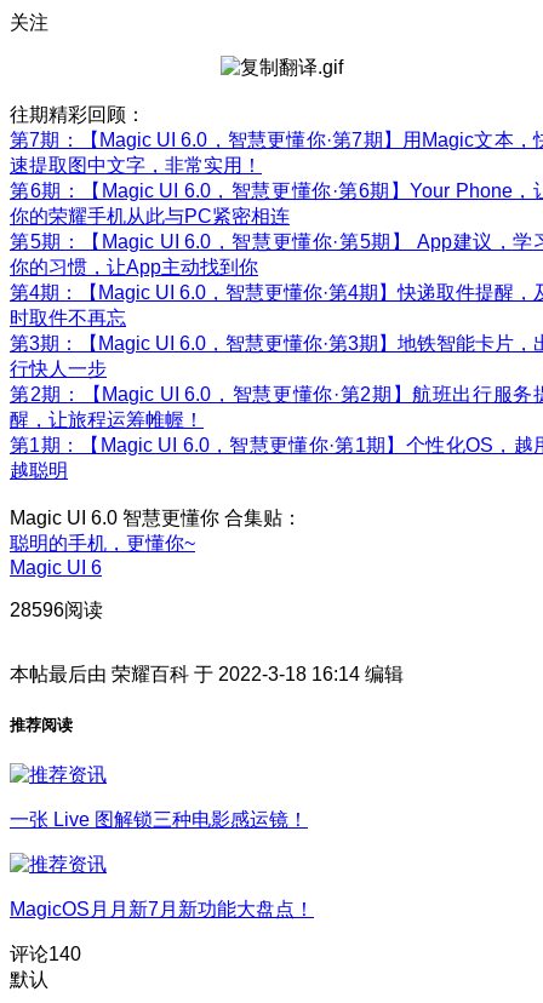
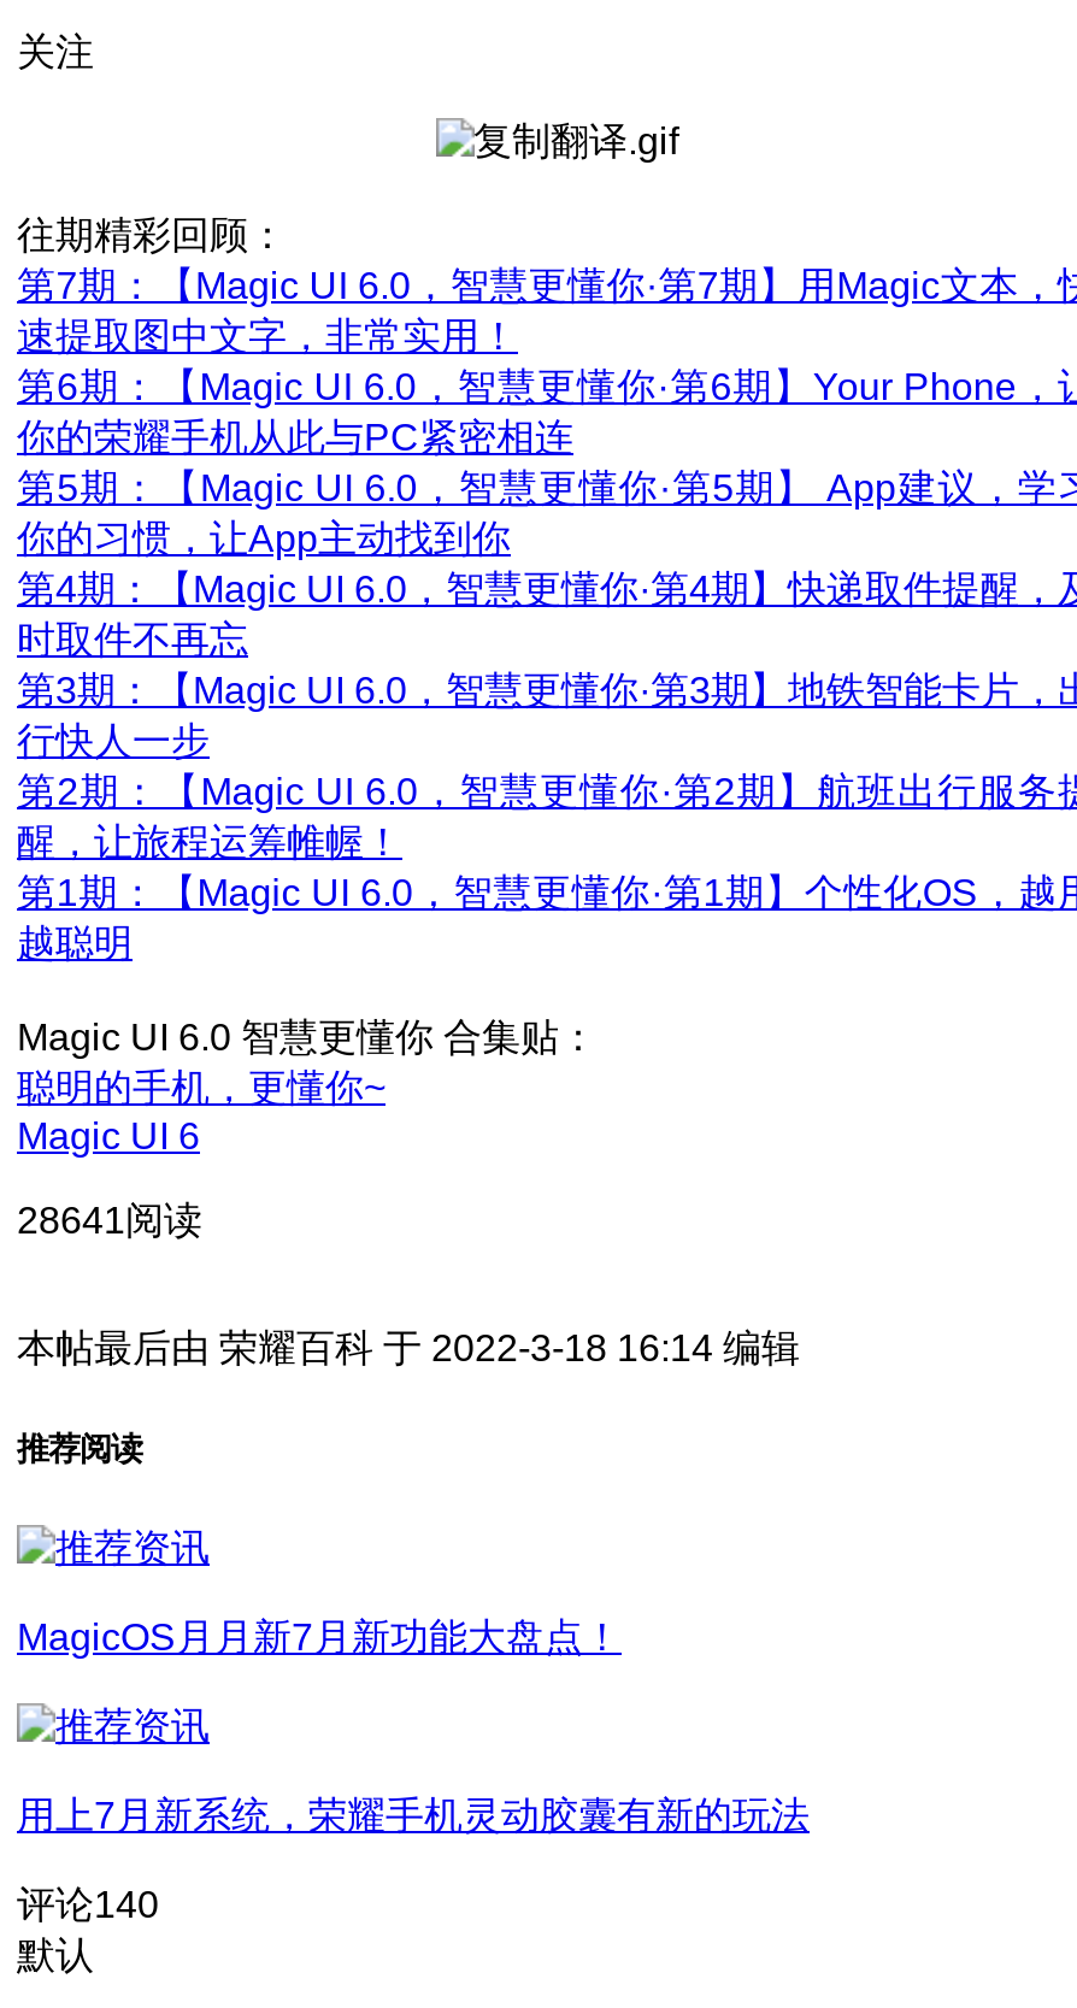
- 28596阅读
+ 28641阅读

- 一张 Live 图解锁三种电影感运镜！

moved up: MagicOS月月新7月新功能大盘点！

+ 用上7月新系统，荣耀手机灵动胶囊有新的玩法
